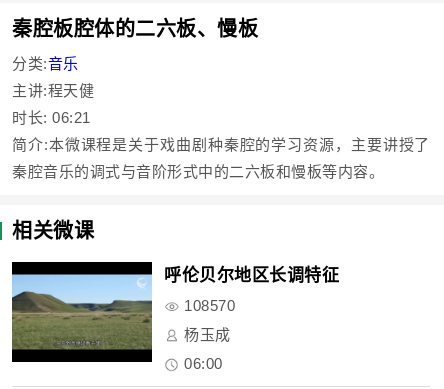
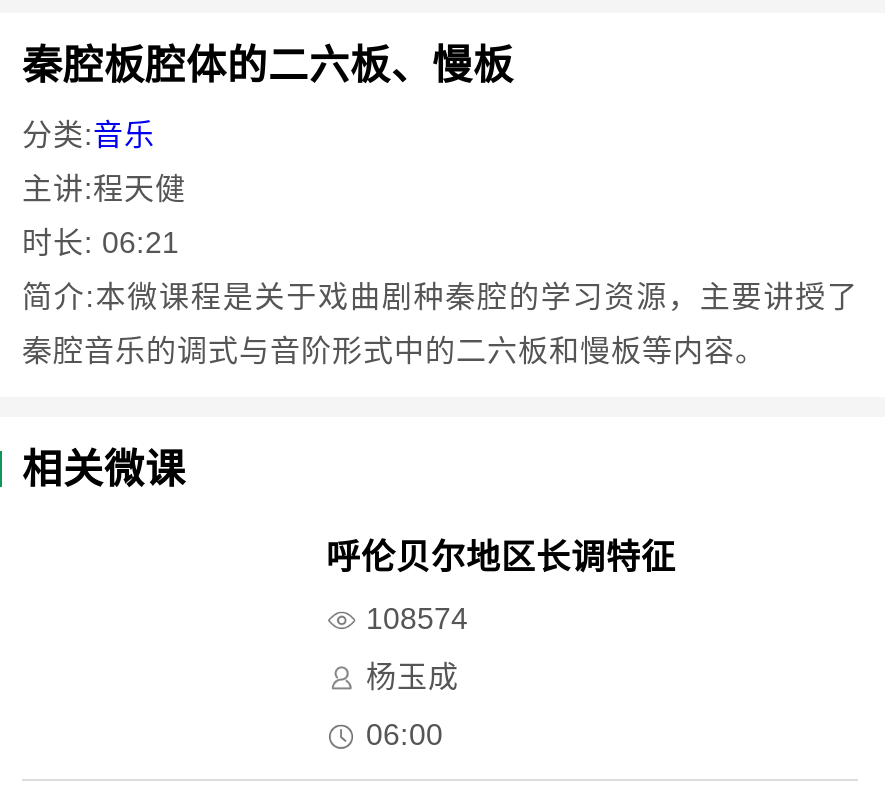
- [image]

- 108570
+ 108574
